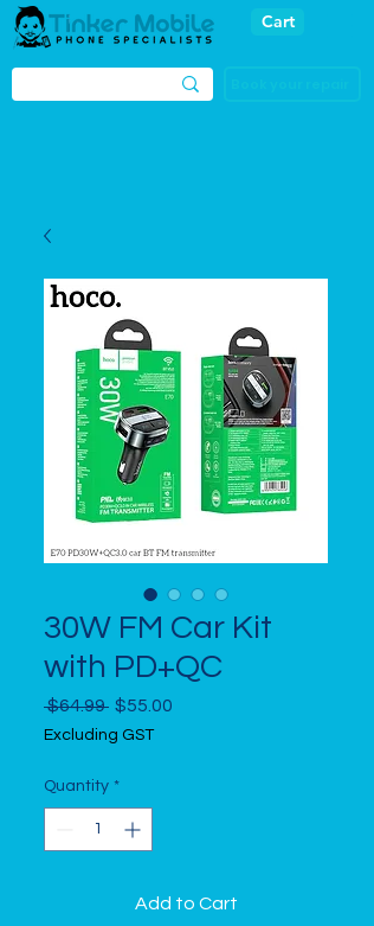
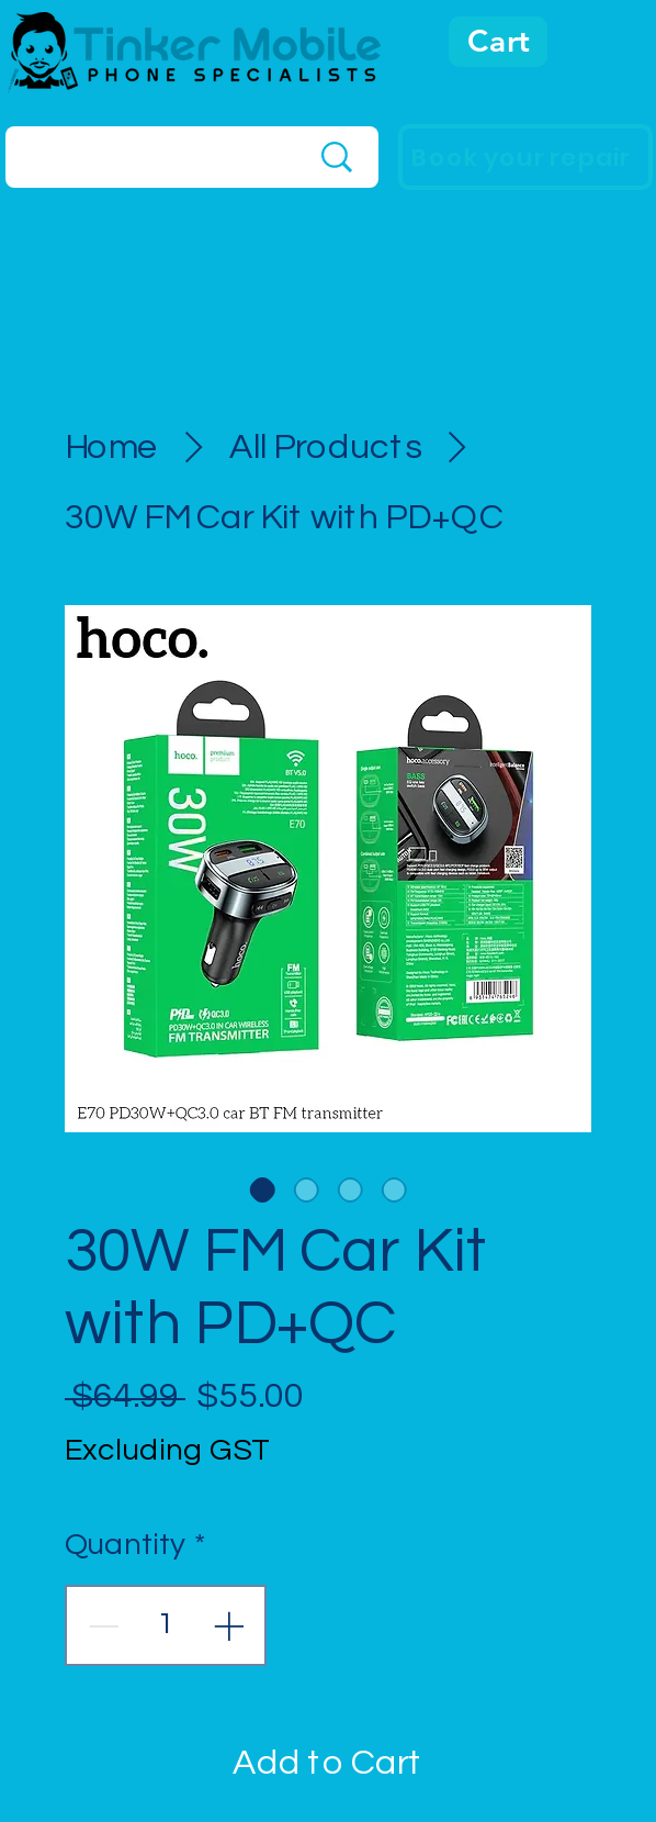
+ Home
+ All Products
+ 30W FM Car Kit with PD+QC
